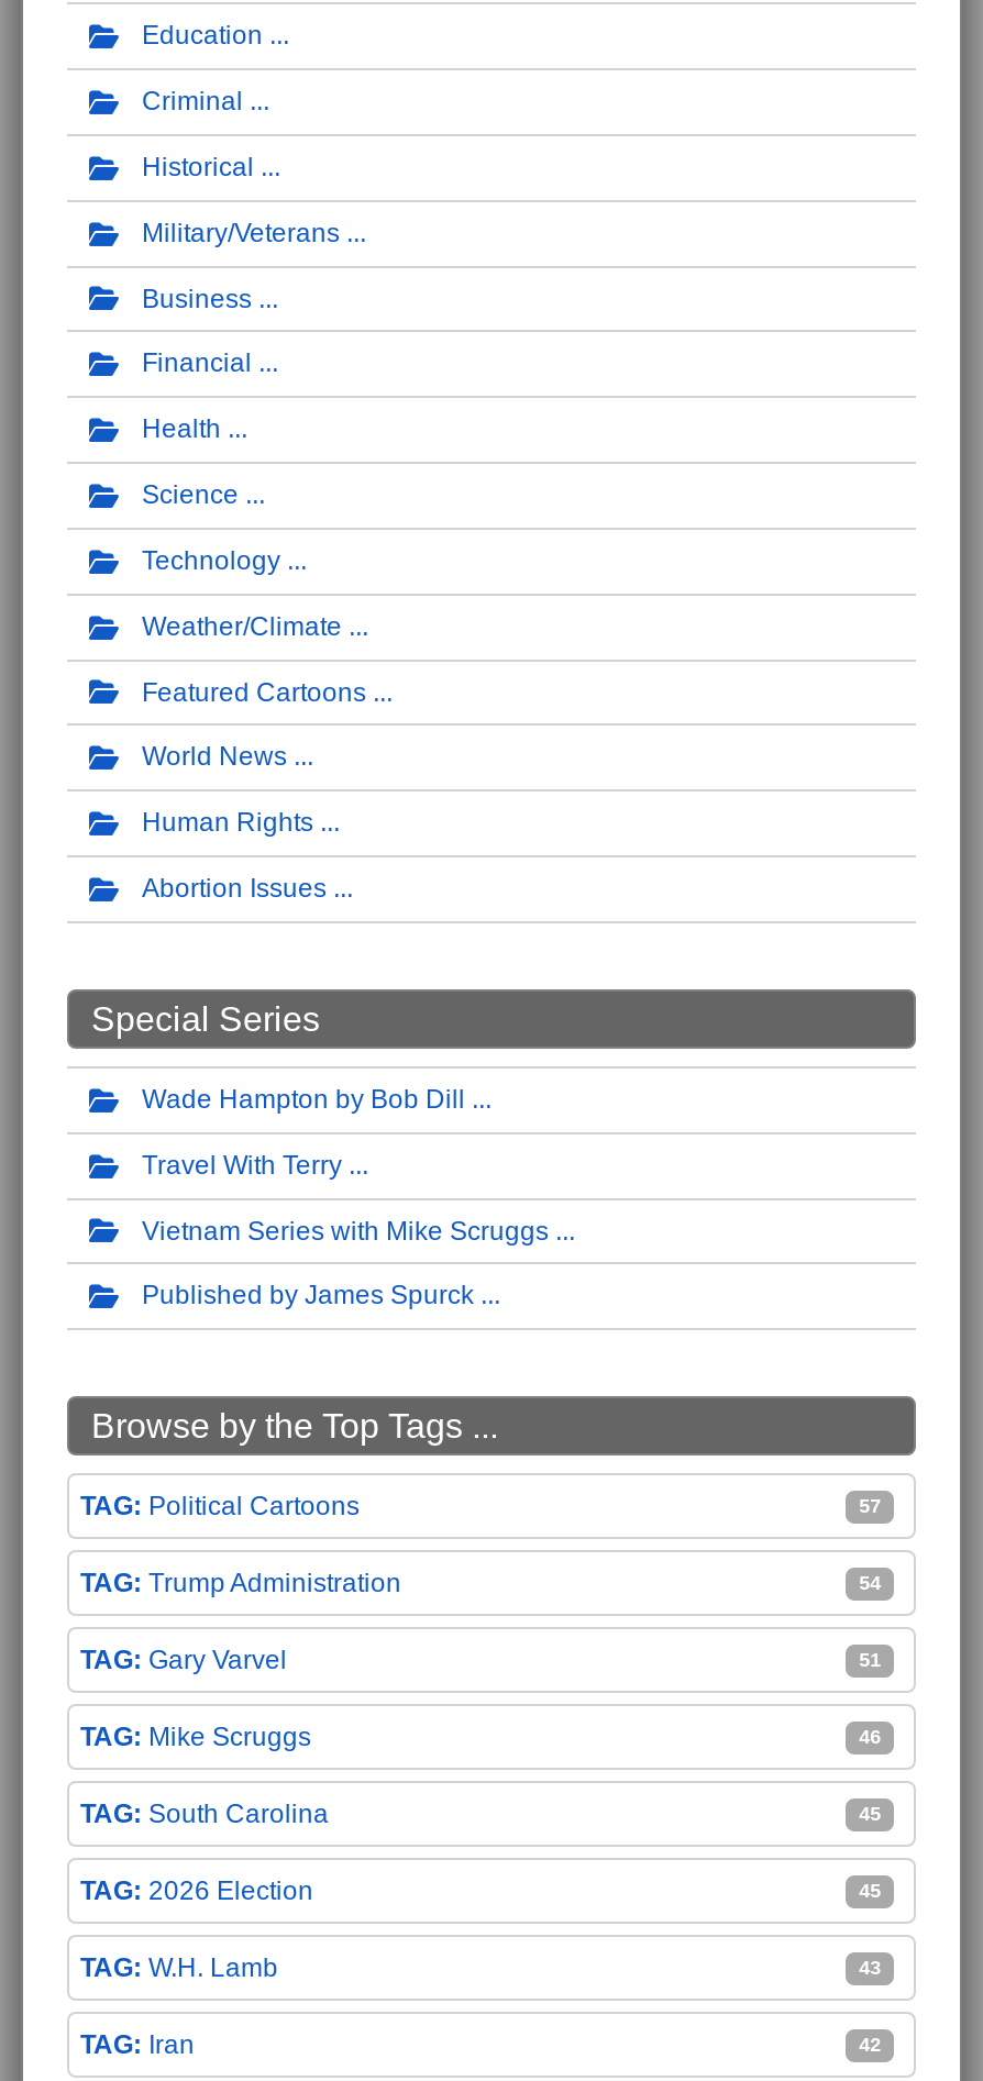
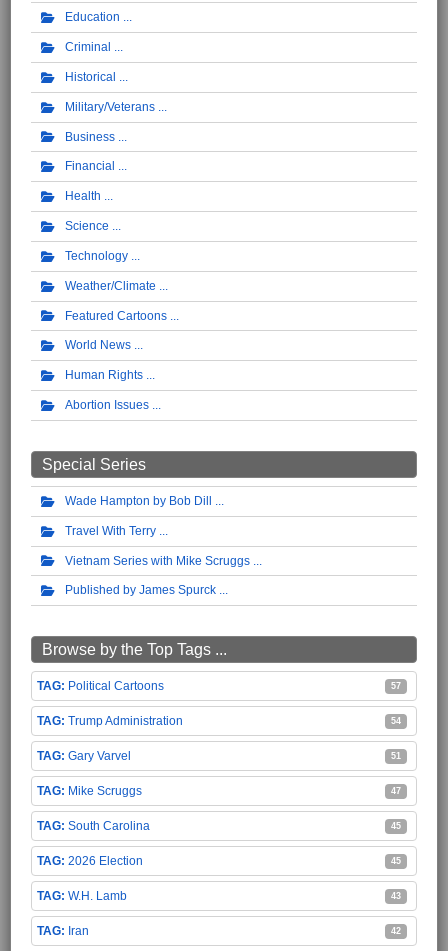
- 46
+ 47
